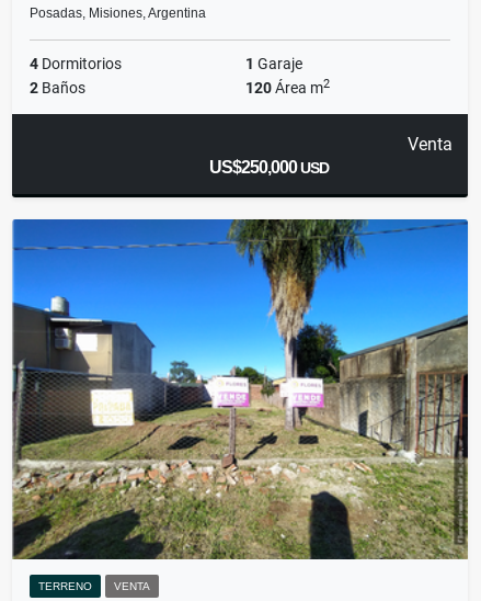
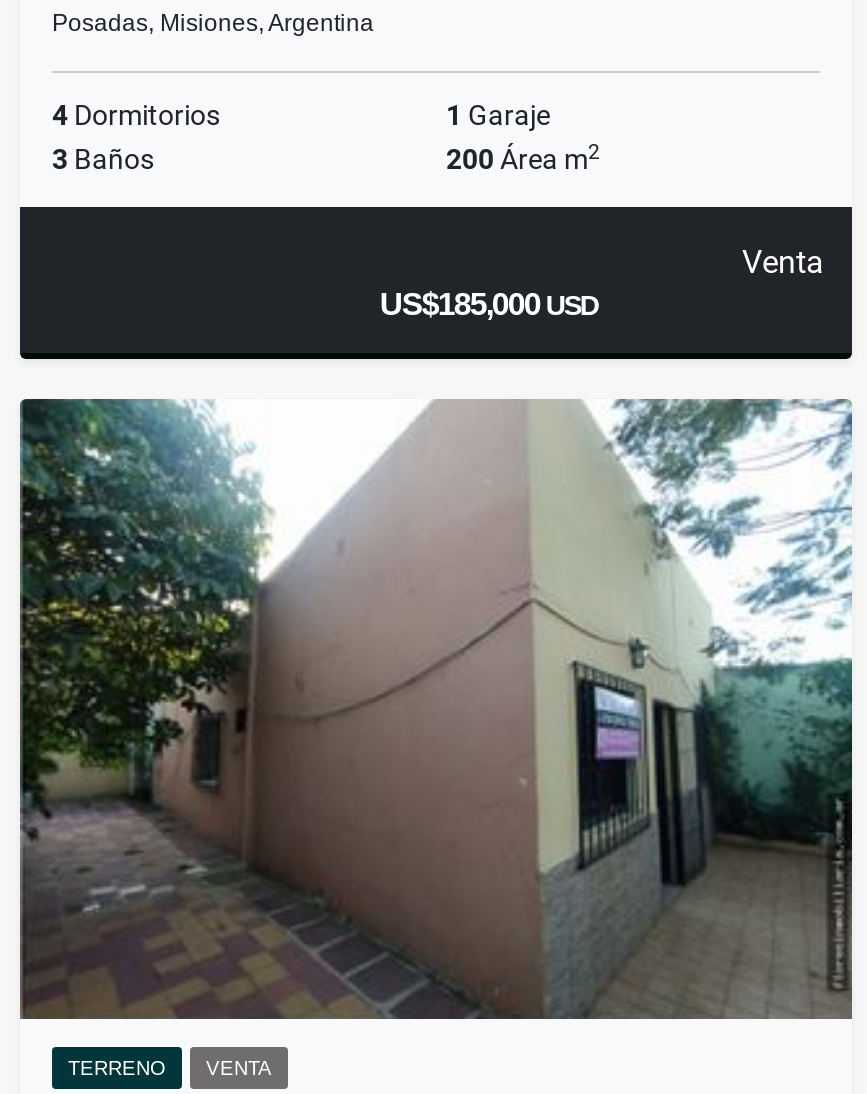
- 2 Baños
+ 3 Baños

- 120 Área m2
+ 200 Área m2

- US$250,000 USD
+ US$185,000 USD

- [image]
+ [image]
